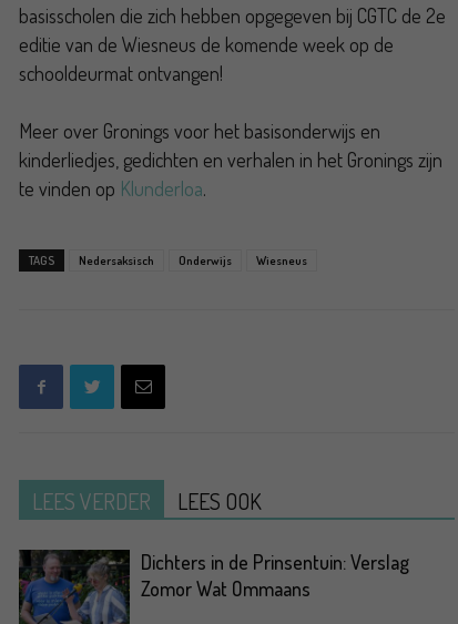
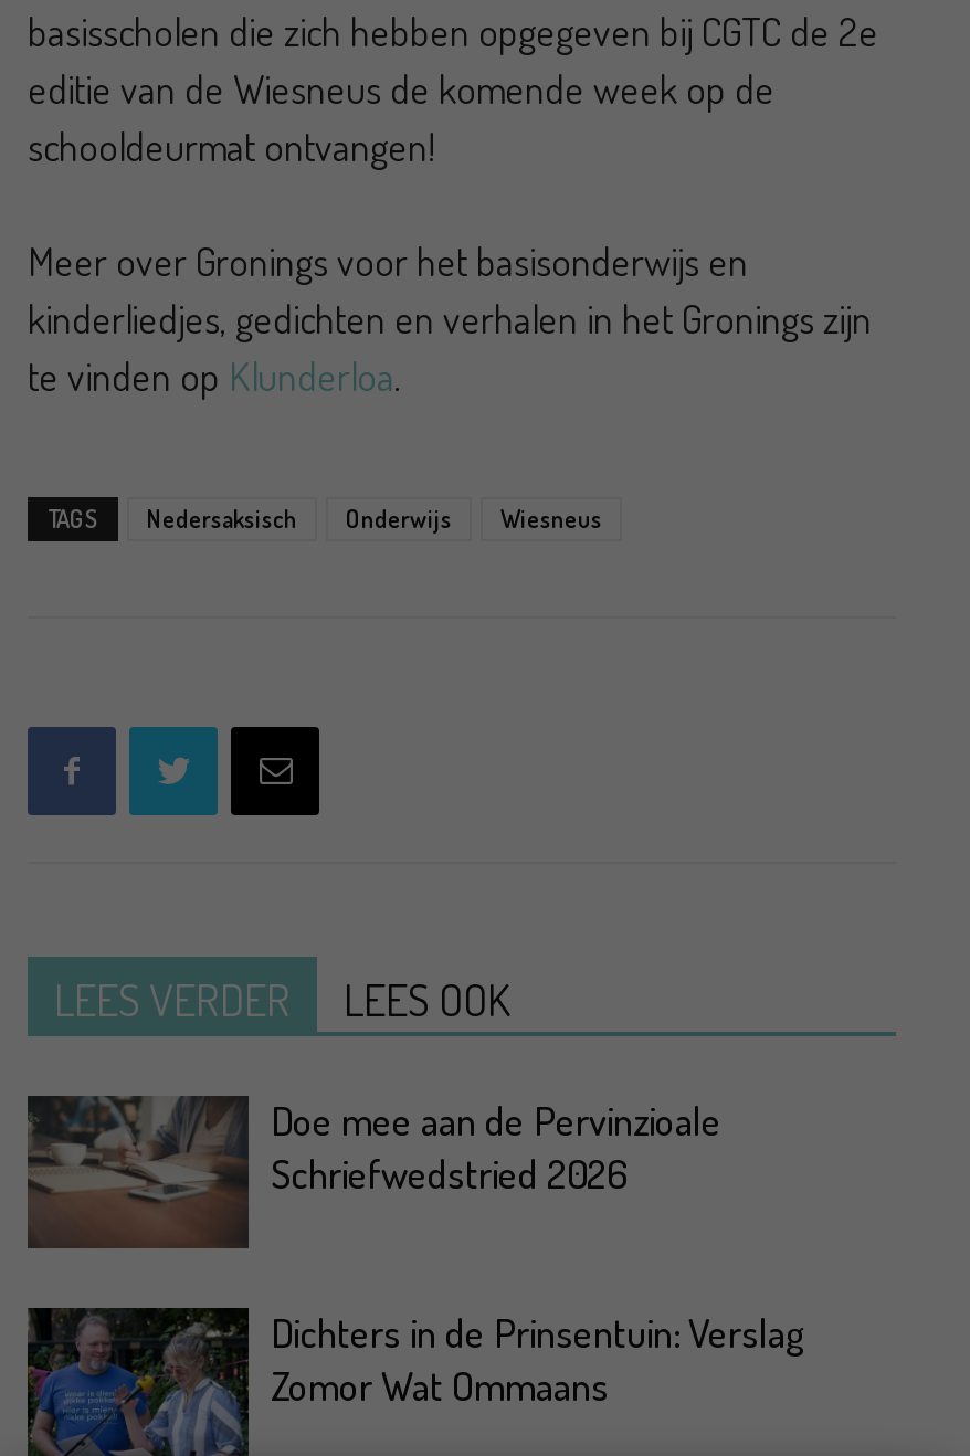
+ [image]
+ Doe mee aan de Pervinzioale
+ Schriefwedstried 2026
